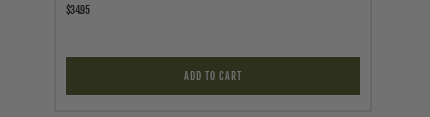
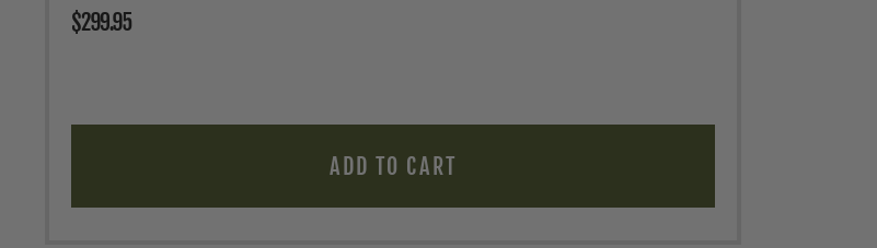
- $34.95
+ $299.95
